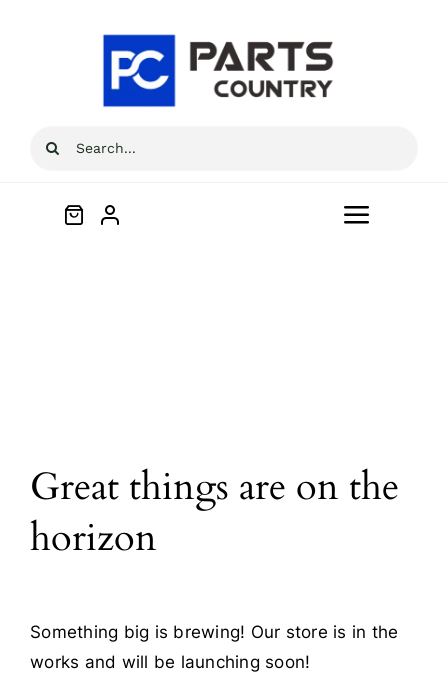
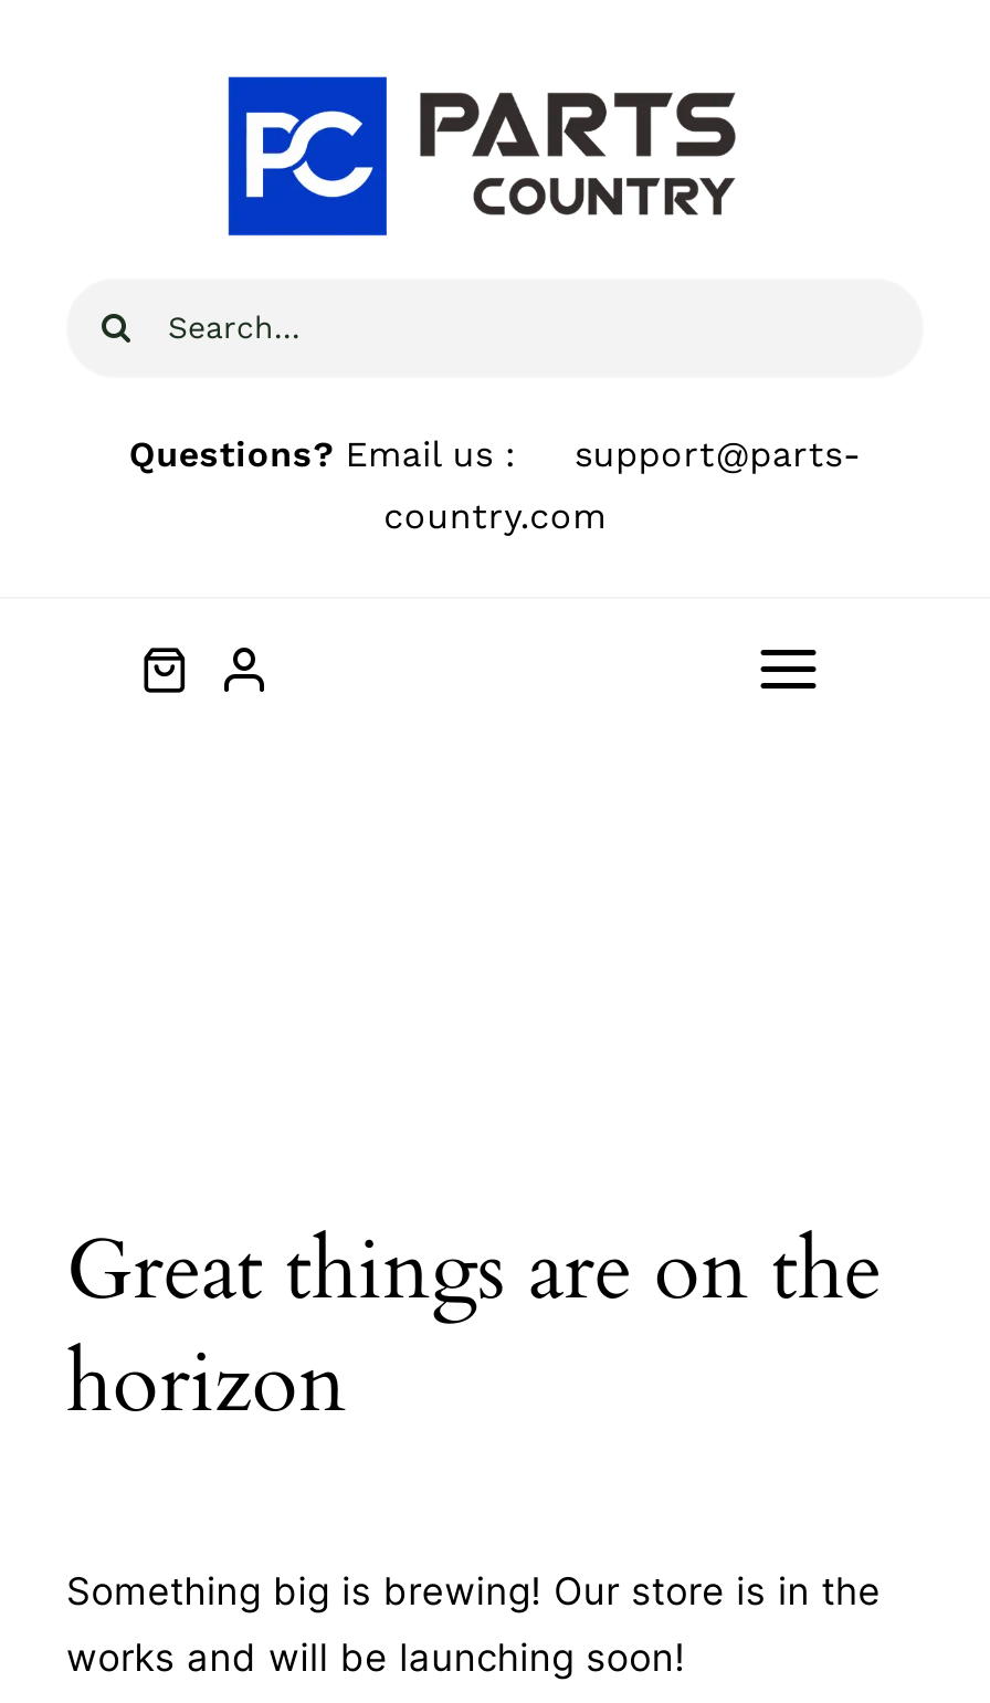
+ Questions? Email us : support@parts-
+ country.com
